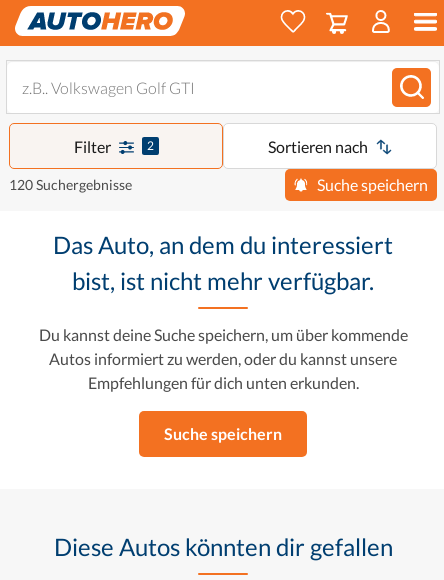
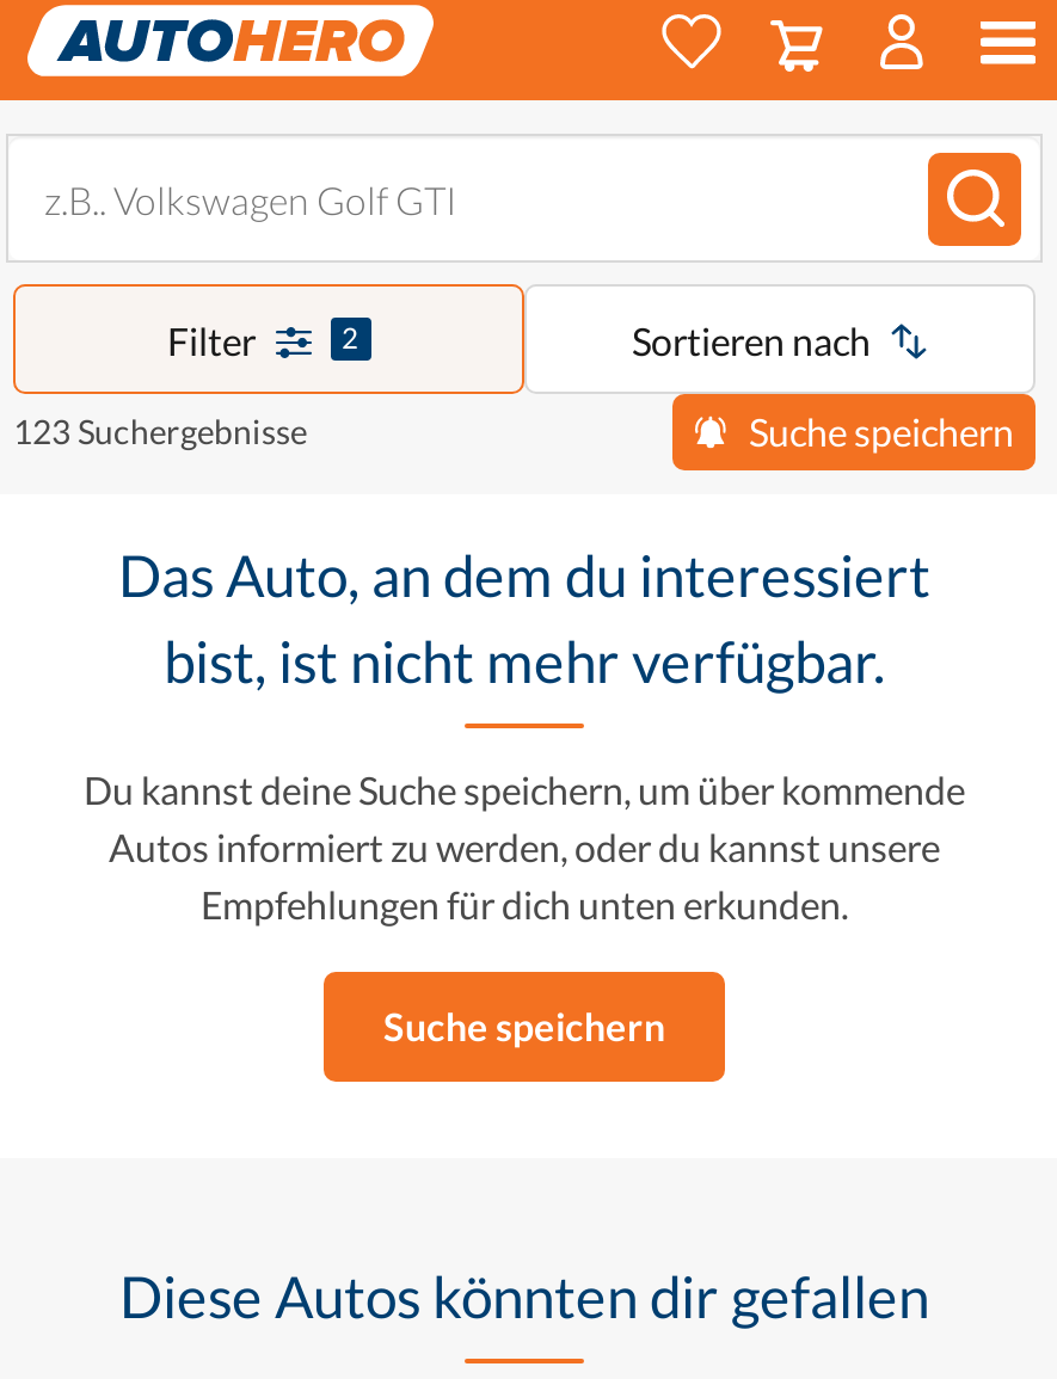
- 120 Suchergebnisse
+ 123 Suchergebnisse
